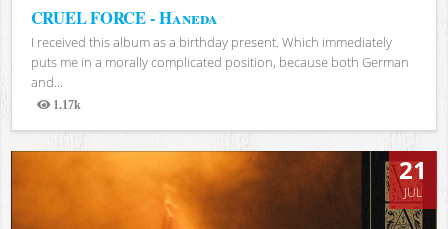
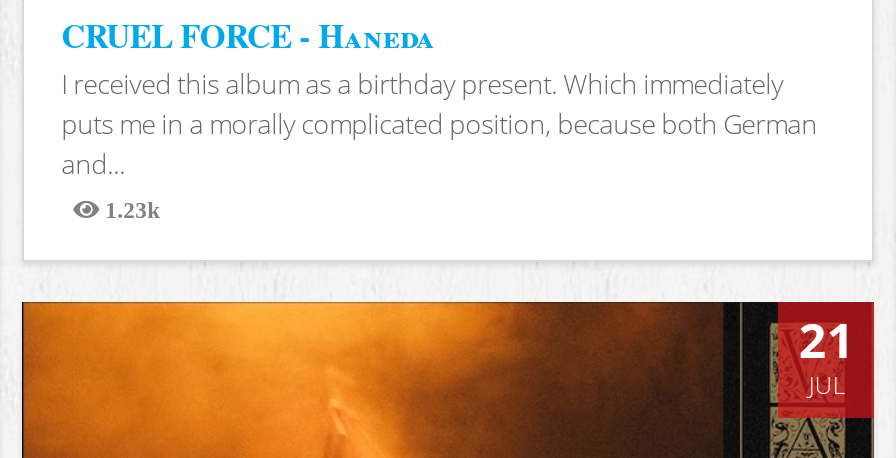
- 1.17k
+ 1.23k
